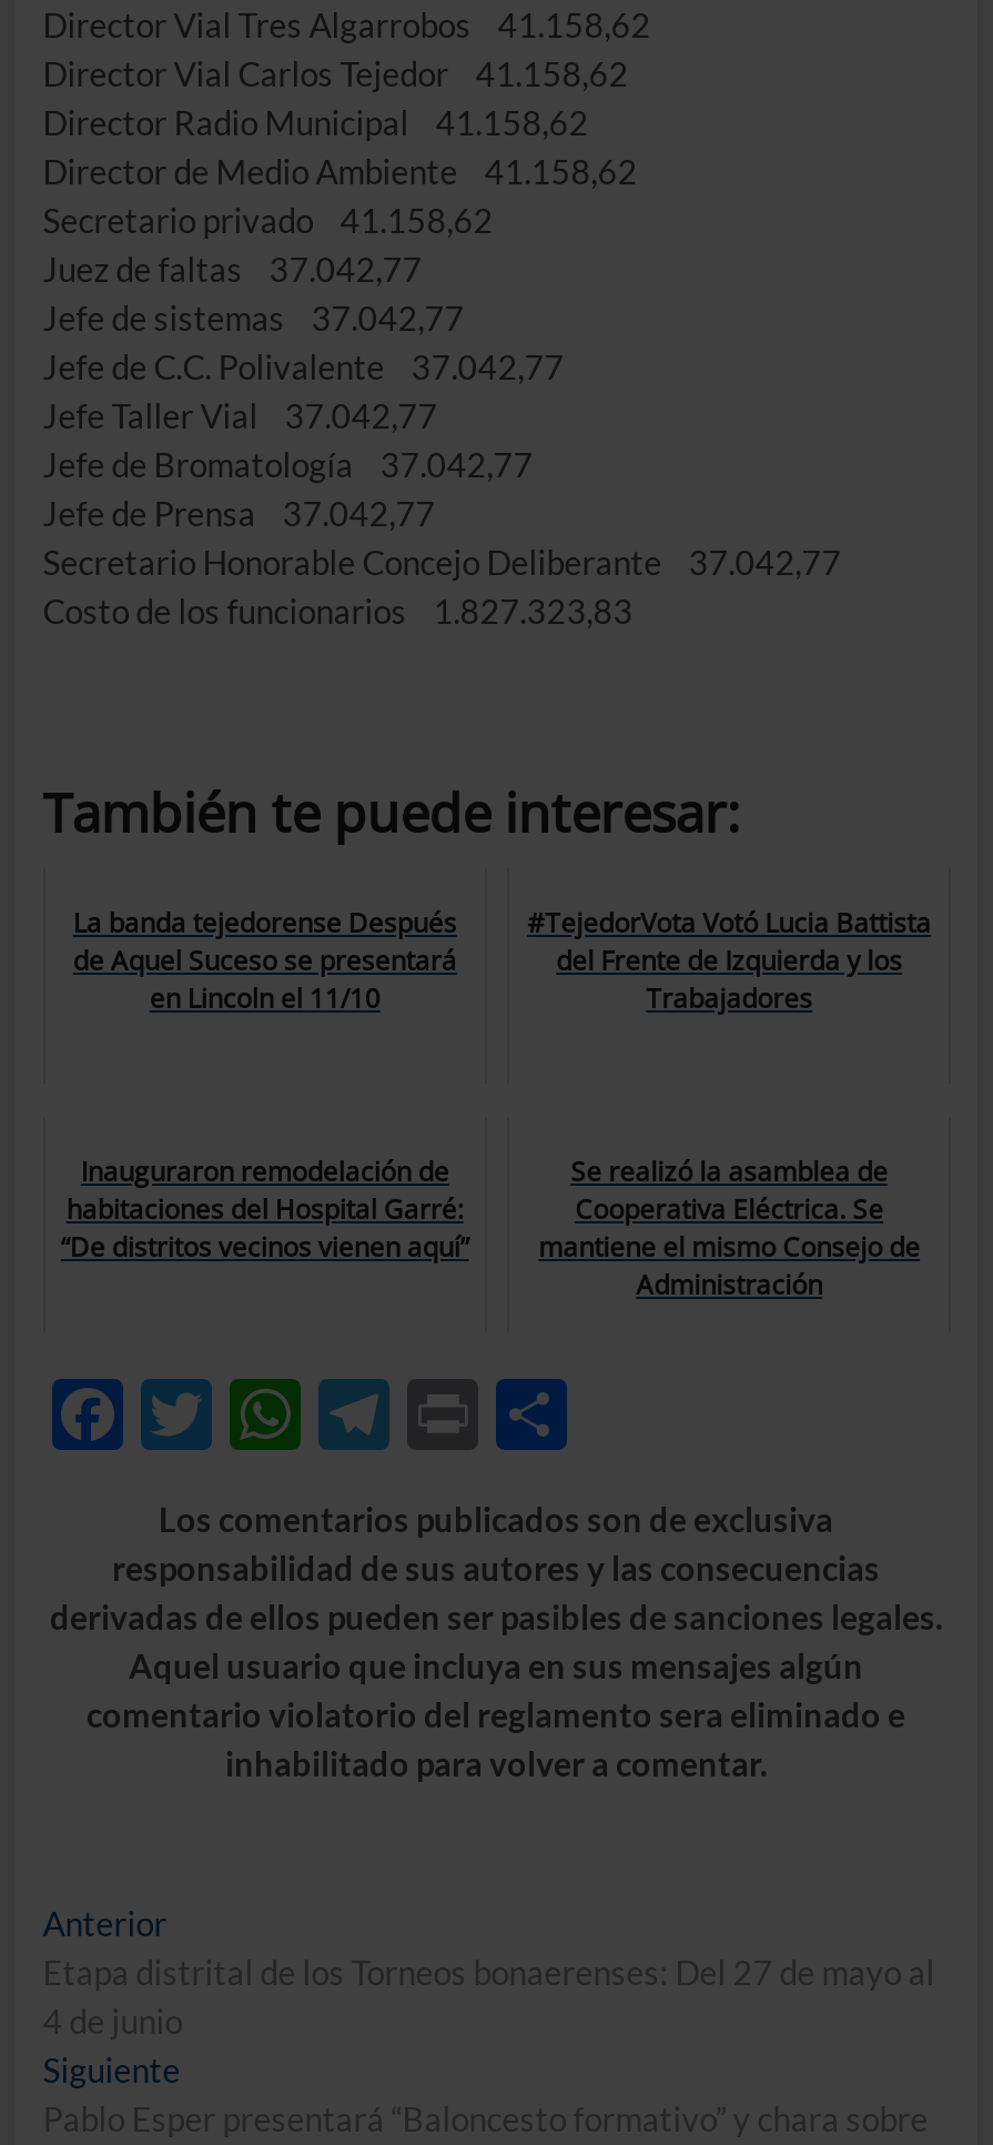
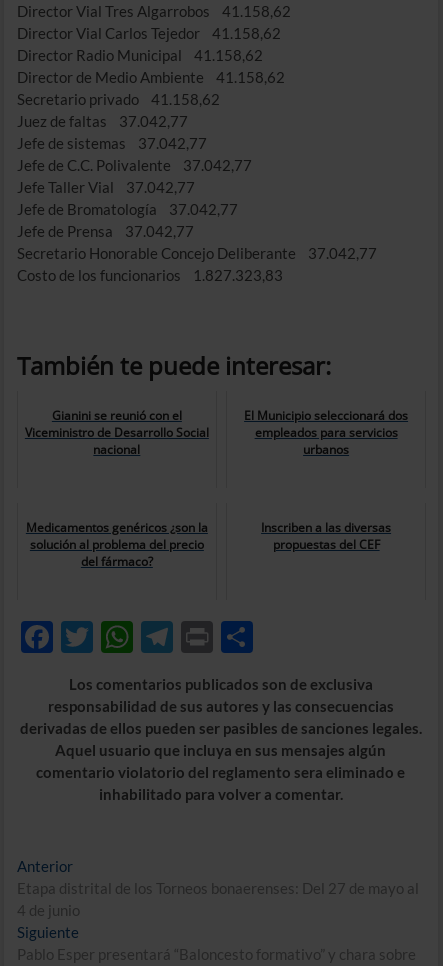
- La banda tejedorense Después
- de Aquel Suceso se presentará
- en Lincoln el 11/10
+ Gianini se reunió con el
+ Viceministro de Desarrollo Social
+ nacional

- #TejedorVota Votó Lucia Battista
- del Frente de Izquierda y los
- Trabajadores
+ El Municipio seleccionará dos
+ empleados para servicios
+ urbanos

- Inauguraron remodelación de
- habitaciones del Hospital Garré:
- “De distritos vecinos vienen aquí”
+ Medicamentos genéricos ¿son la
+ solución al problema del precio
+ del fármaco?

- Se realizó la asamblea de
- Cooperativa Eléctrica. Se
- mantiene el mismo Consejo de
- Administración
+ Inscriben a las diversas
+ propuestas del CEF
